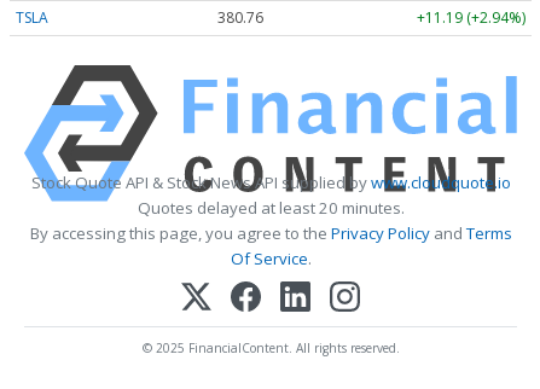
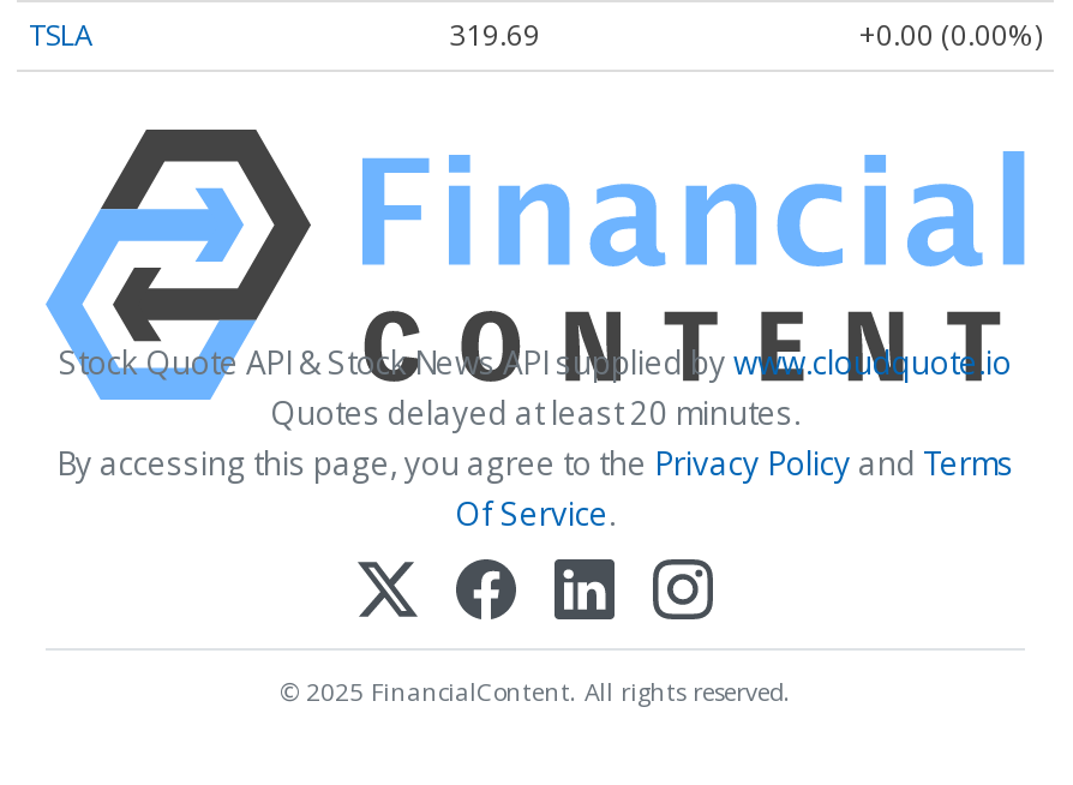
- 380.76
+ 319.69

- +11.19 (+2.94%)
+ +0.00 (0.00%)
